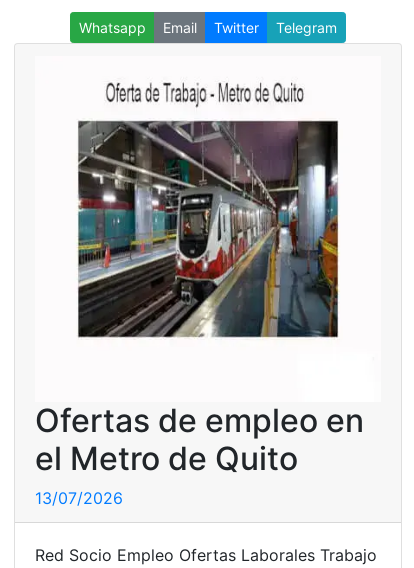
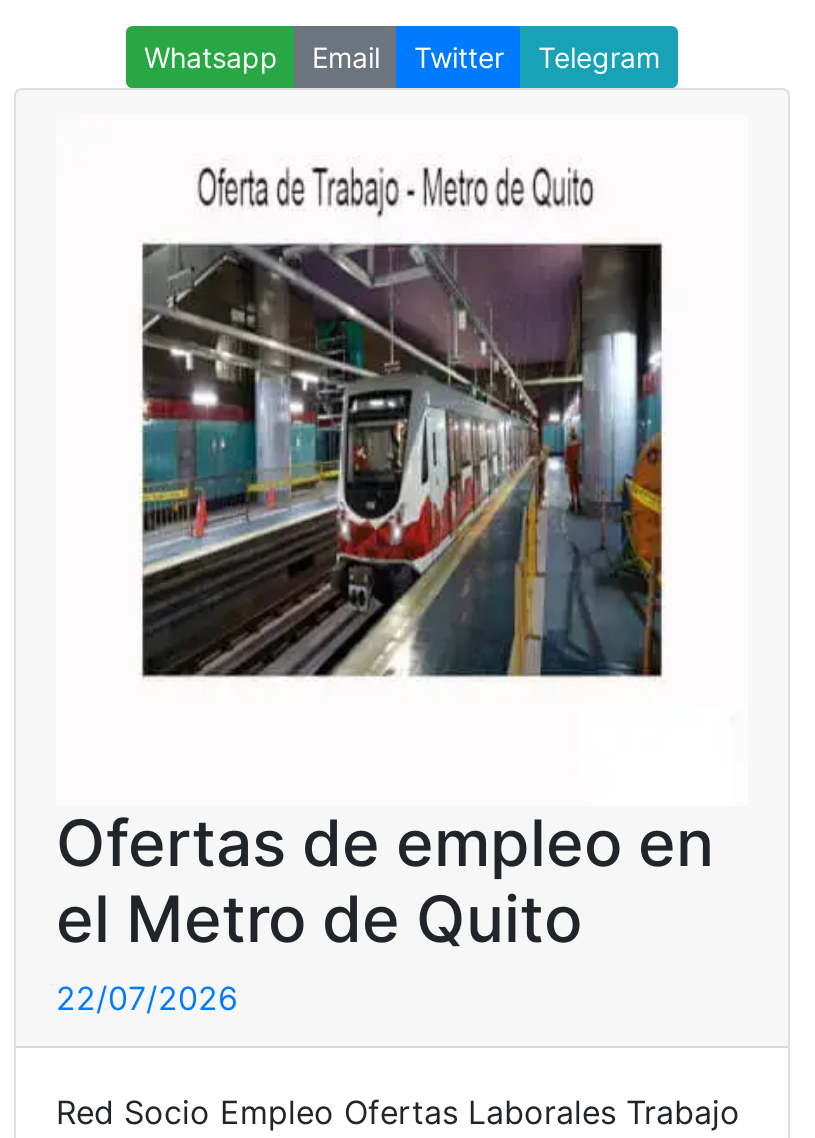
- 13/07/2026
+ 22/07/2026
